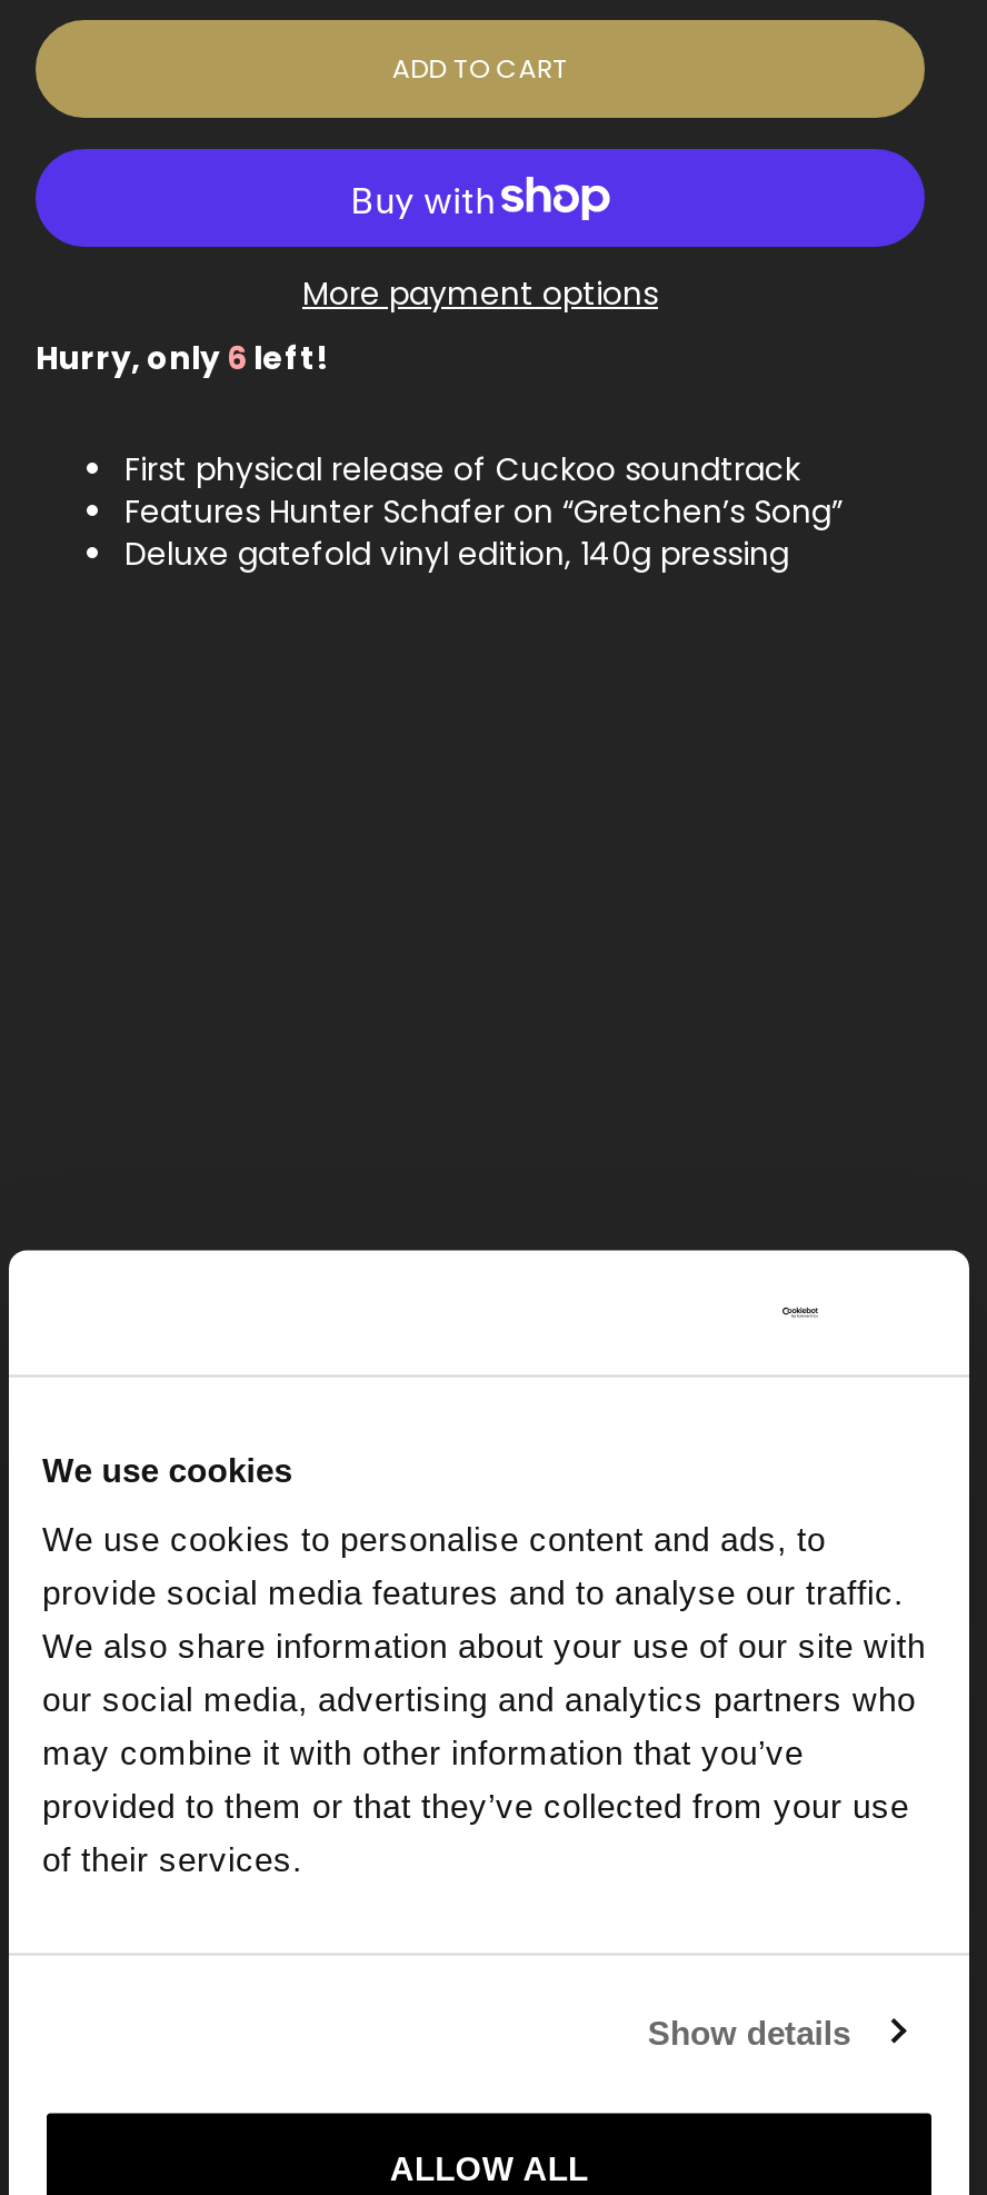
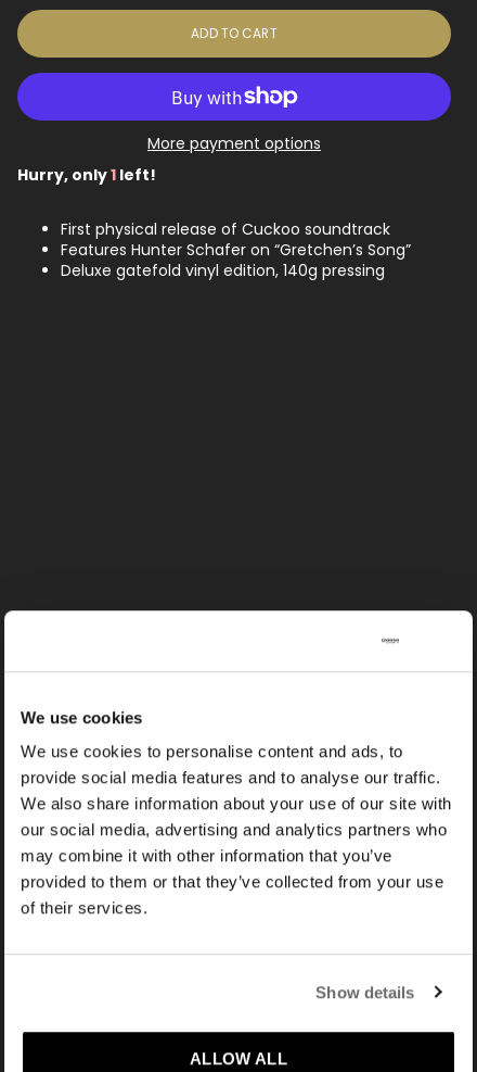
- Hurry, only 6 left!
+ Hurry, only 1 left!
